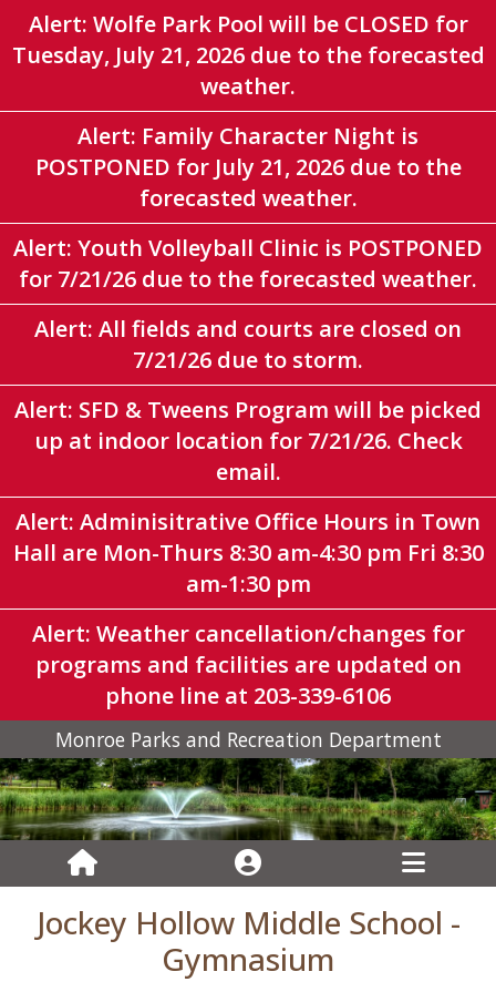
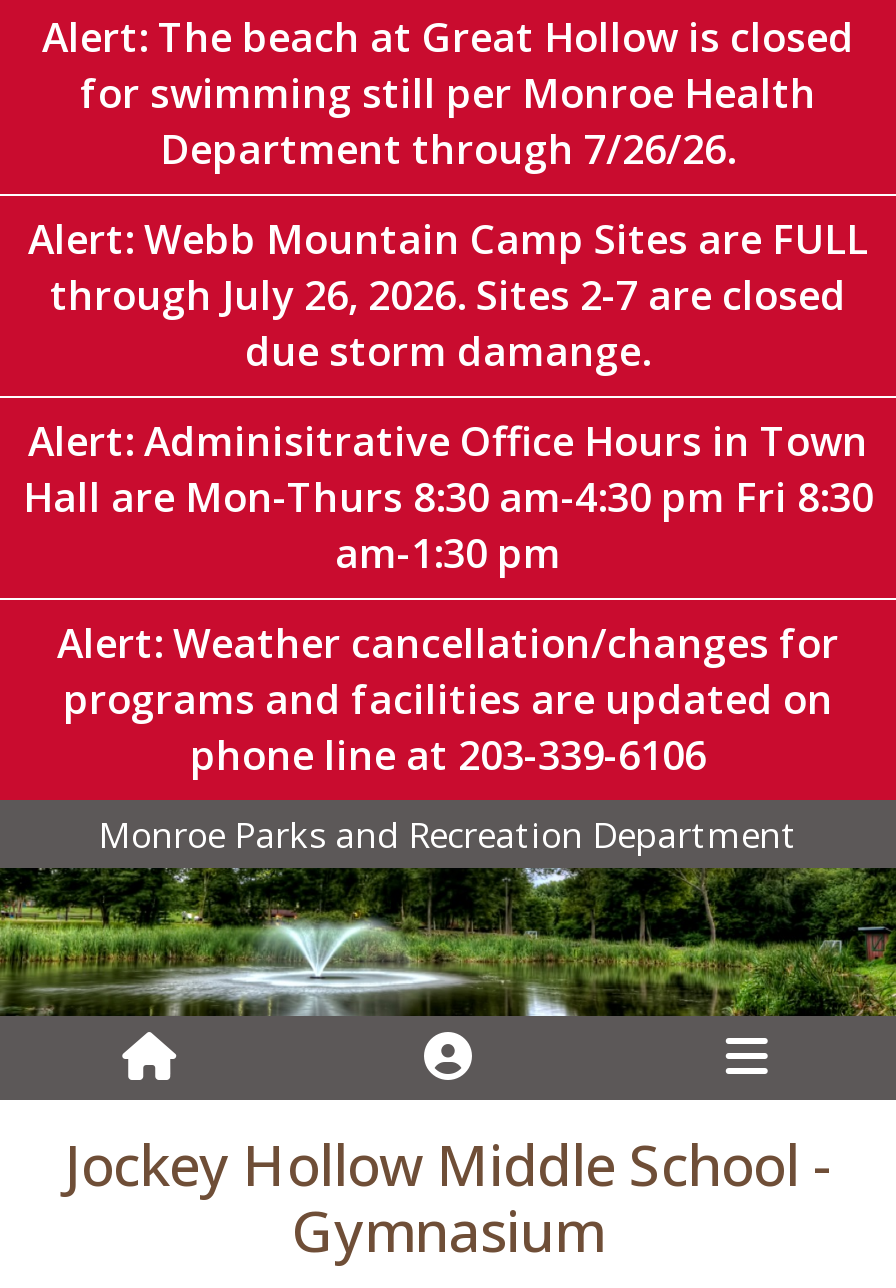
- Alert: Wolfe Park Pool will be CLOSED for
- Tuesday, July 21, 2026 due to the forecasted
- weather.
- Alert: Family Character Night is
- POSTPONED for July 21, 2026 due to the
- forecasted weather.
- Alert: Youth Volleyball Clinic is POSTPONED
- for 7/21/26 due to the forecasted weather.
- Alert: All fields and courts are closed on
- 7/21/26 due to storm.
- Alert: SFD & Tweens Program will be picked
- up at indoor location for 7/21/26. Check
- email.
+ Alert: The beach at Great Hollow is closed
+ for swimming still per Monroe Health
+ Department through 7/26/26.
+ Alert: Webb Mountain Camp Sites are FULL
+ through July 26, 2026. Sites 2-7 are closed
+ due storm damange.
